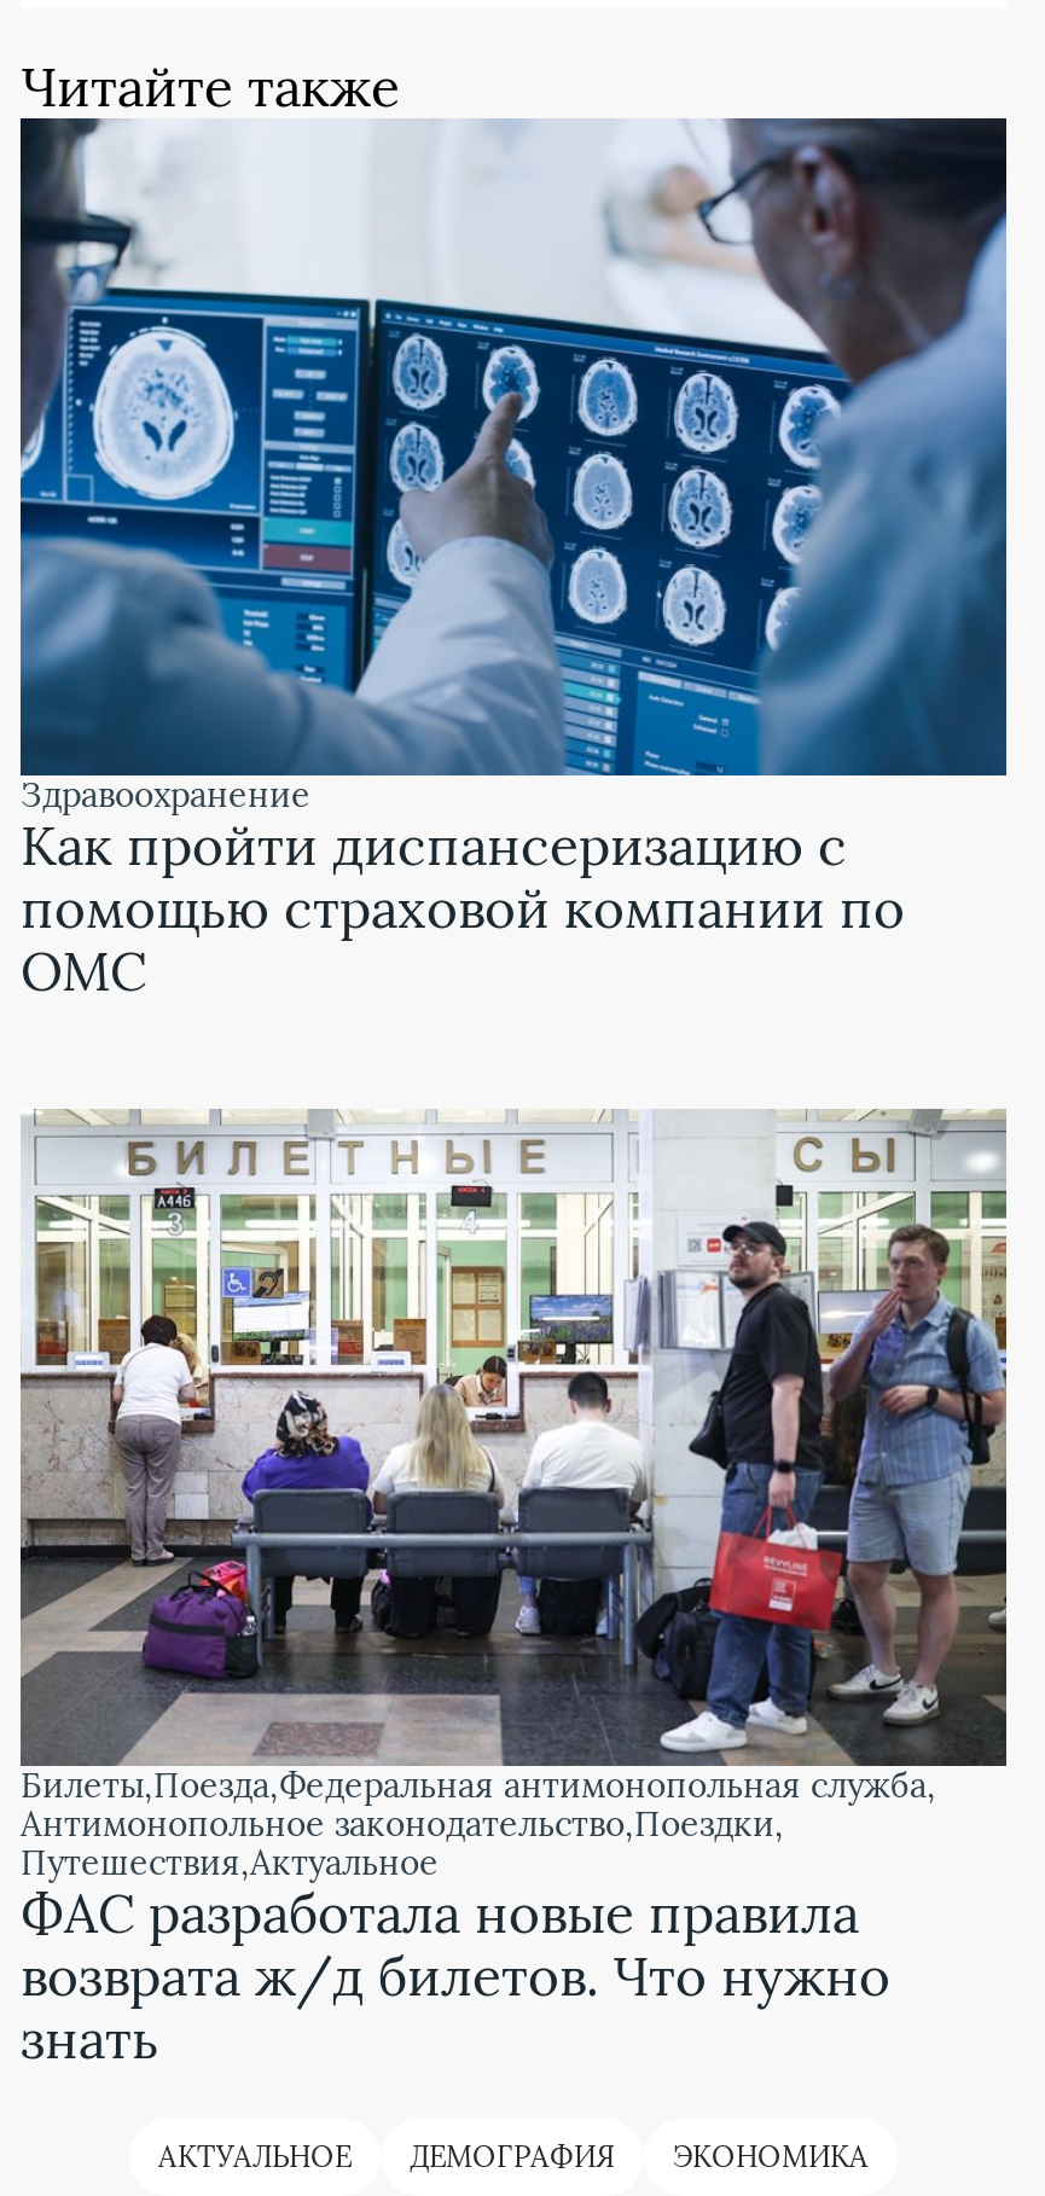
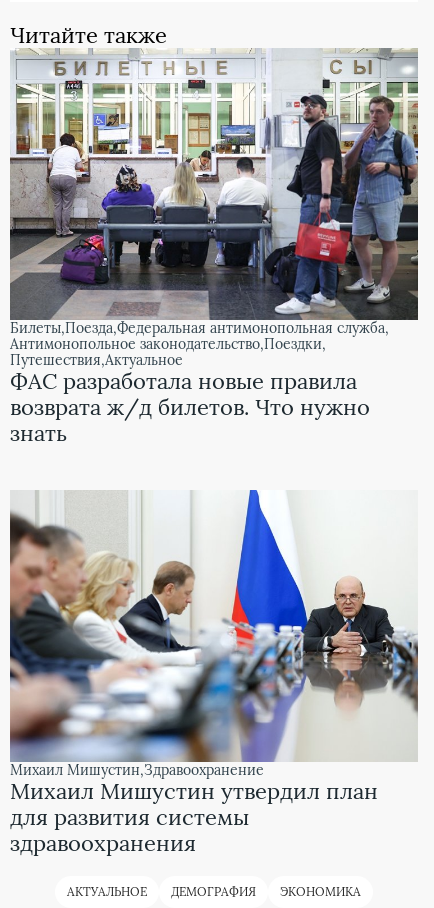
- [image]
- Как пройти диспансеризацию с
- помощью страховой компании по
- ОМС

moved down: Здравоохранение

moved up: [image] | билеты | поезда | ... | возврата ж/д билетов. Что нужно | знать

+ [image]
+ Михаил Мишустин
+ Михаил Мишустин утвердил план
+ для развития системы
+ здравоохранения
